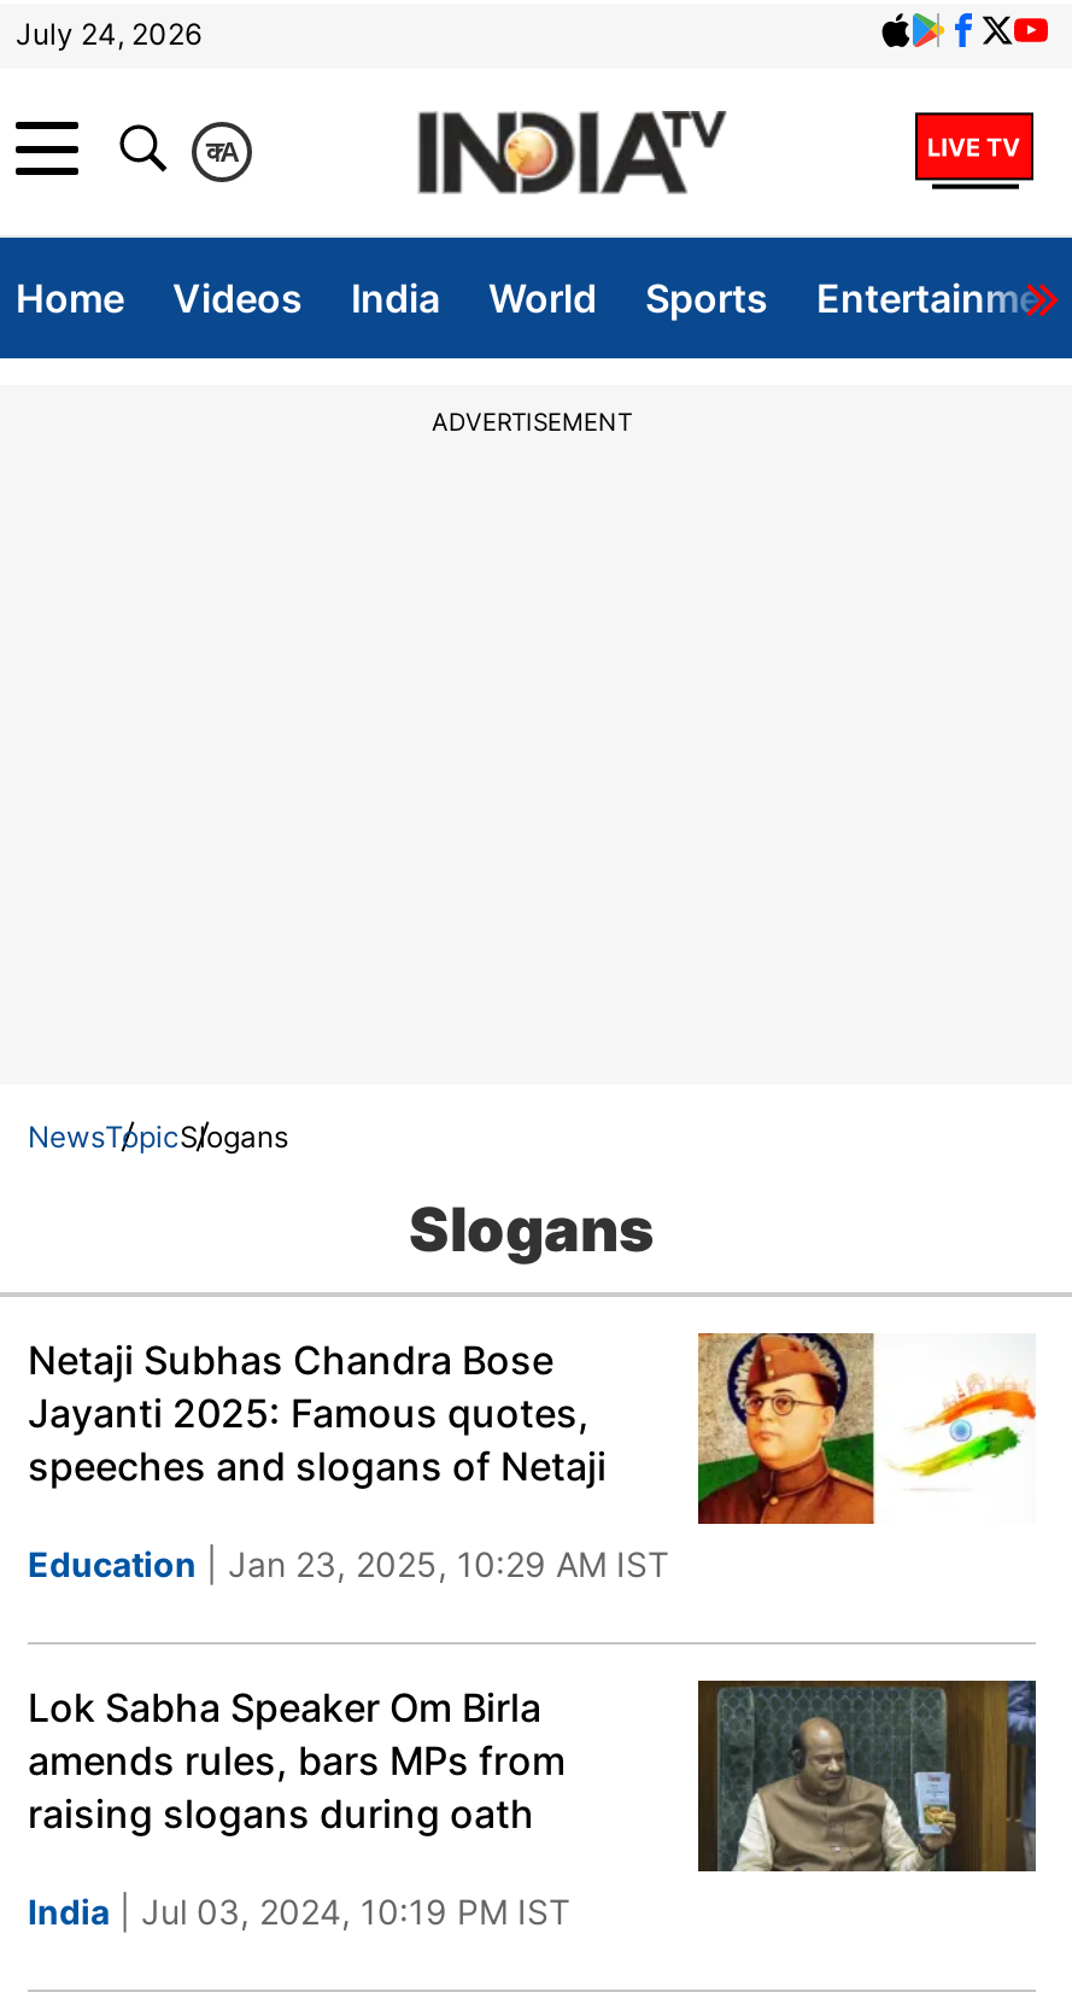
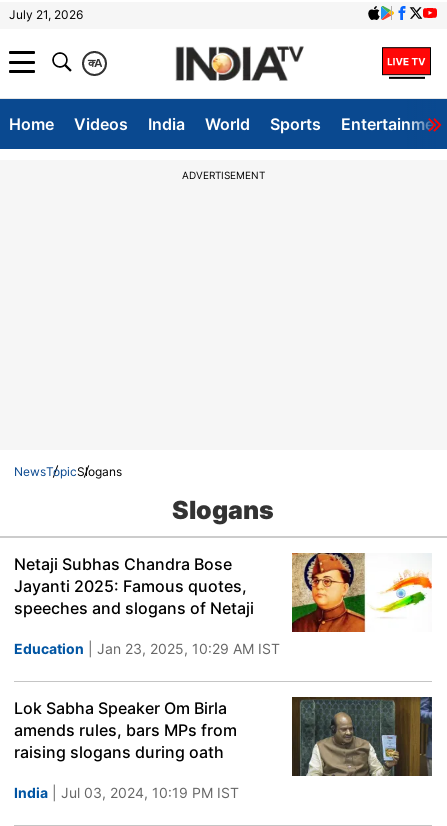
- July 24, 2026
+ July 21, 2026
